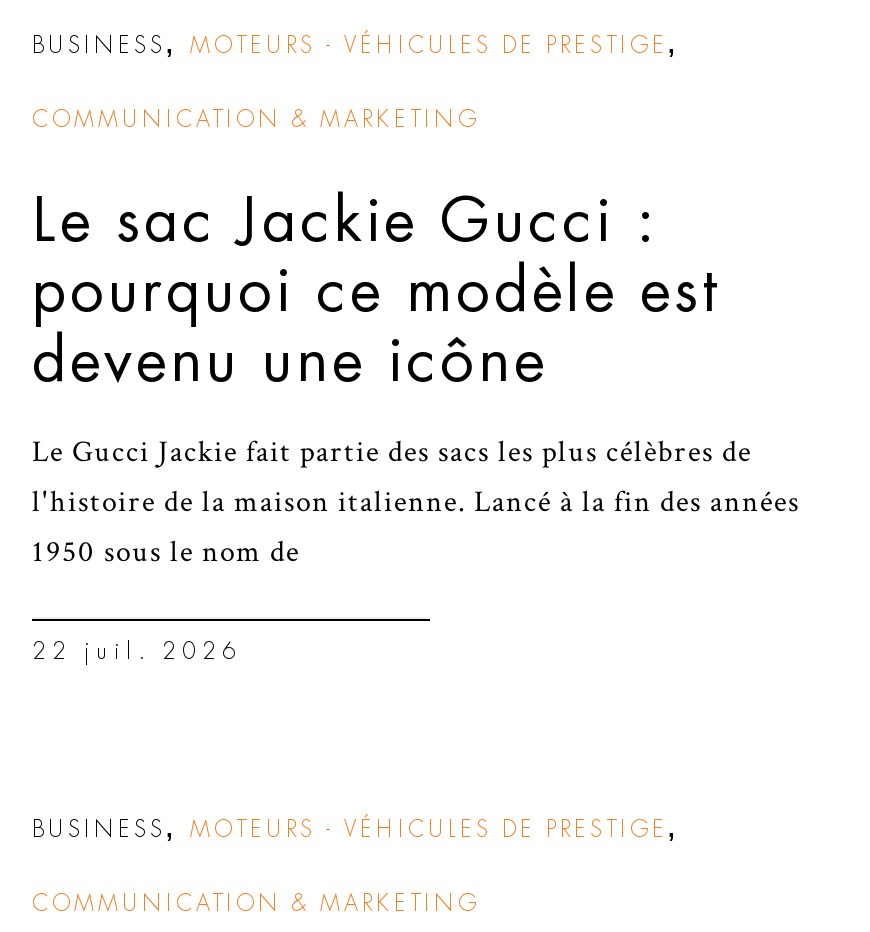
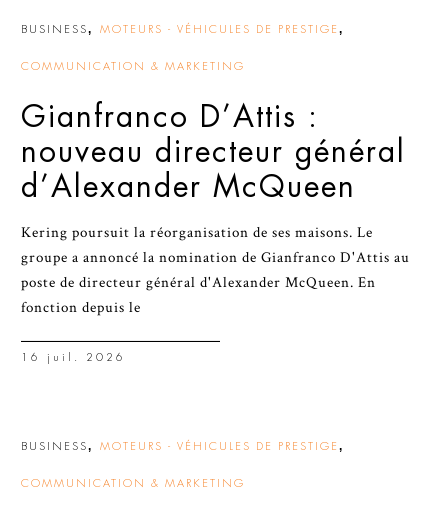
- Le sac Jackie Gucci :
- pourquoi ce modèle est
- devenu une icône
+ Gianfranco D’Attis :
+ nouveau directeur général
+ d’Alexander McQueen

- Le Gucci Jackie fait partie des sacs les plus célèbres de
- l'histoire de la maison italienne. Lancé à la fin des années
- 1950 sous le nom de
+ Kering poursuit la réorganisation de ses maisons. Le
+ groupe a annoncé la nomination de Gianfranco D'Attis au
+ poste de directeur général d'Alexander McQueen. En
+ fonction depuis le

- 22 juil. 2026
+ 16 juil. 2026
